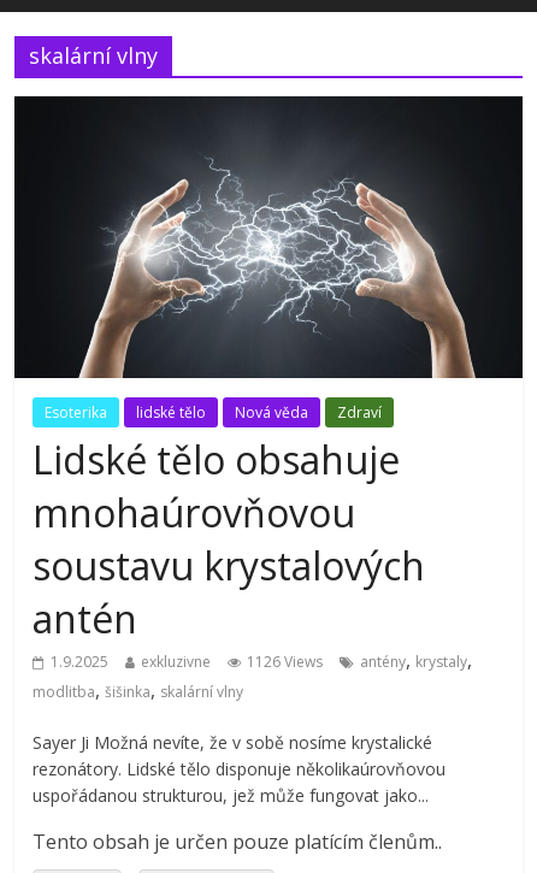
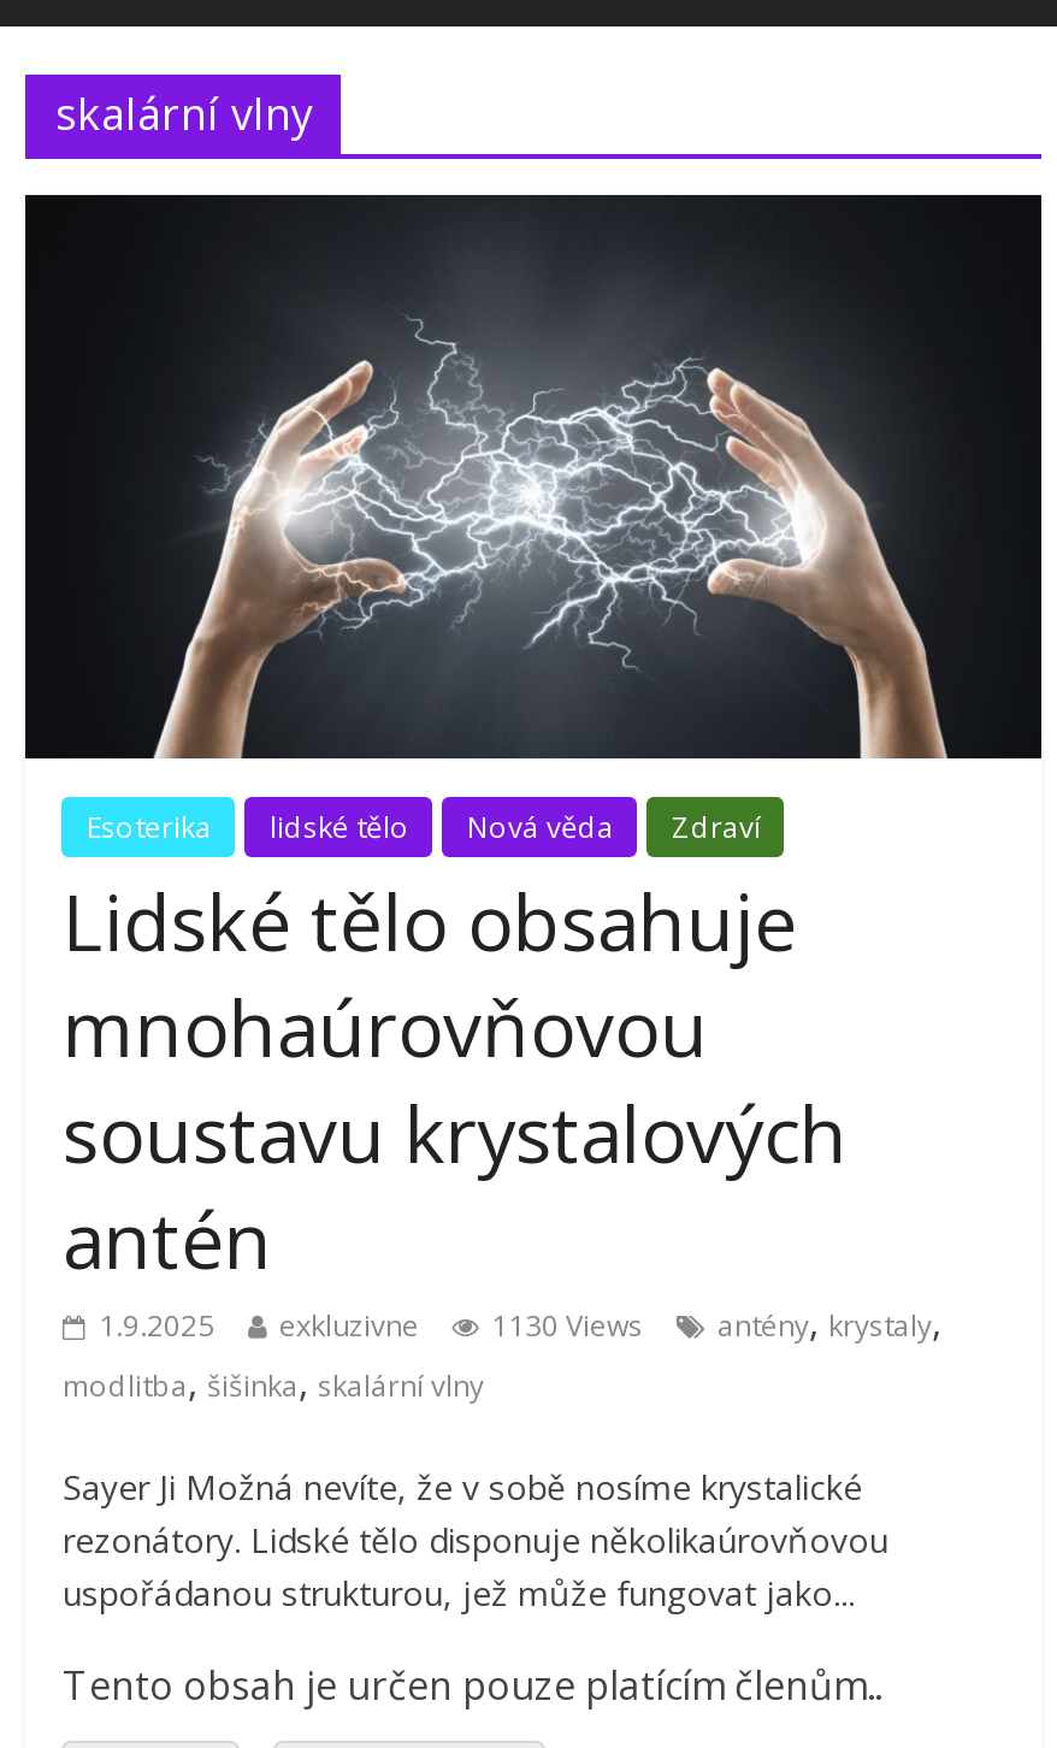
- 1.9.2025 exkluzivne 1126 Views antény, krystaly,
+ 1.9.2025 exkluzivne 1130 Views antény, krystaly,
